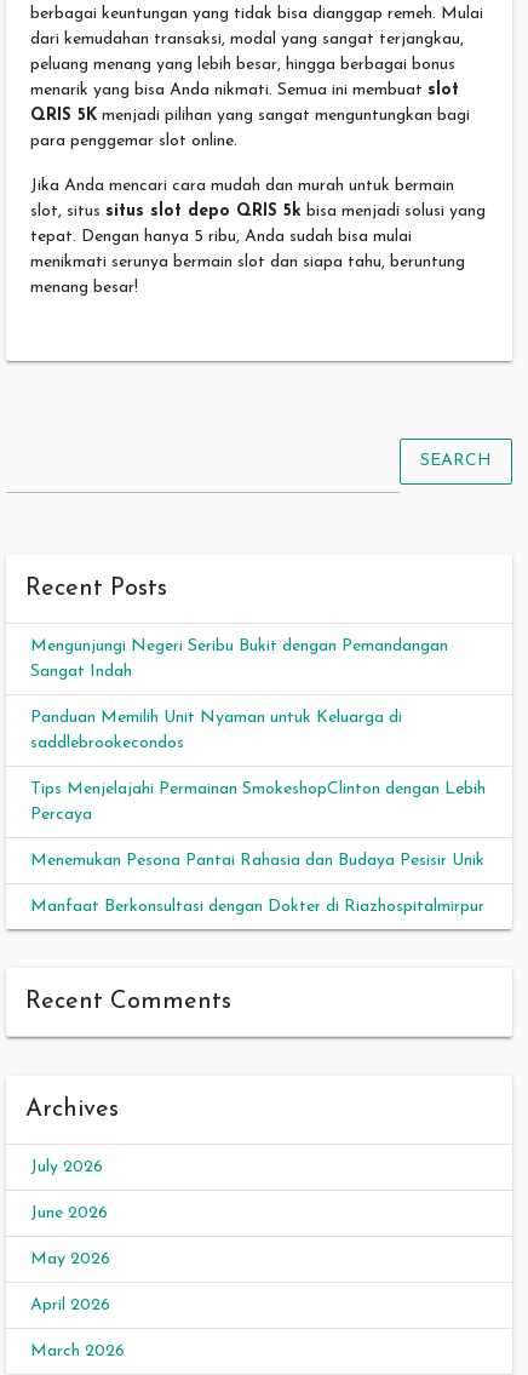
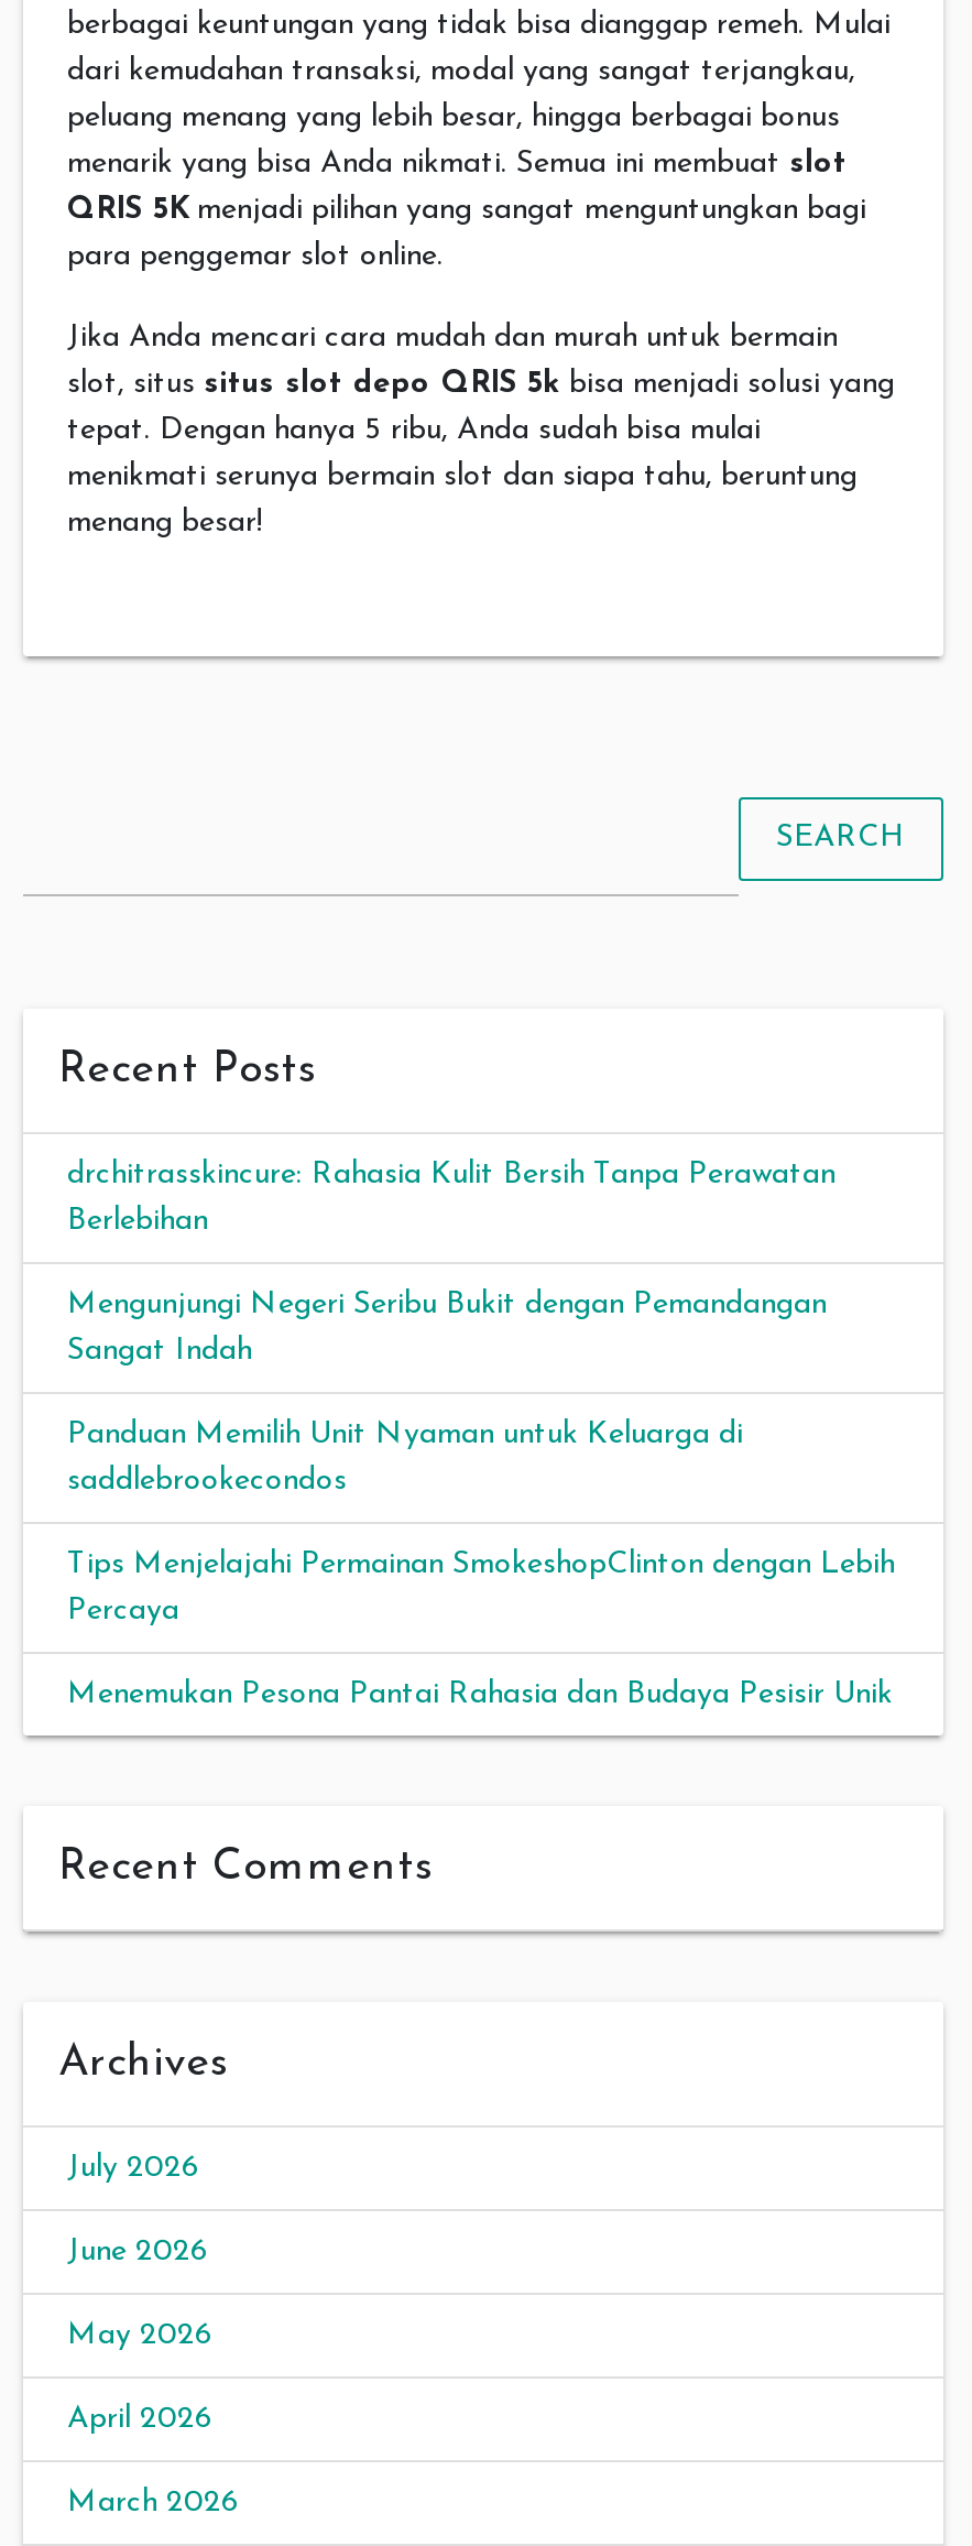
+ drchitrasskincure: Rahasia Kulit Bersih Tanpa Perawatan
+ Berlebihan

moved down: Mengunjungi Negeri Seribu Bukit dengan Pemandangan | Sangat Indah | Panduan Memilih Unit Nyaman untuk Keluarga di | saddlebrookecondos | Tips Menjelajahi Permainan SmokeshopClinton dengan Lebih | Percaya | Menemukan Pesona Pantai Rahasia dan Budaya Pesisir Unik

- Manfaat Berkonsultasi dengan Dokter di Riazhospitalmirpur
